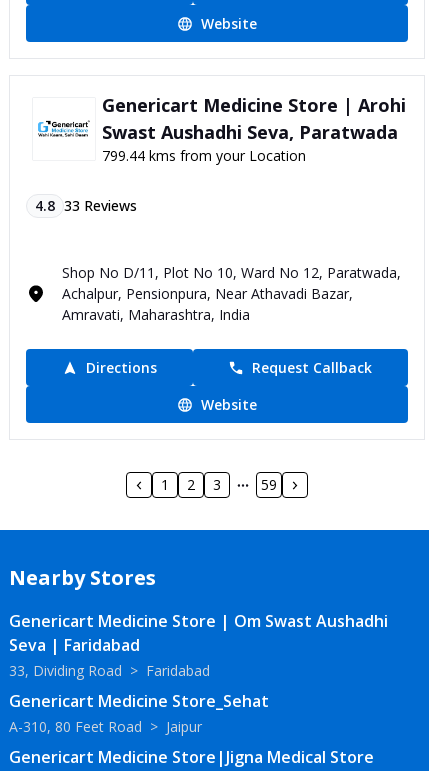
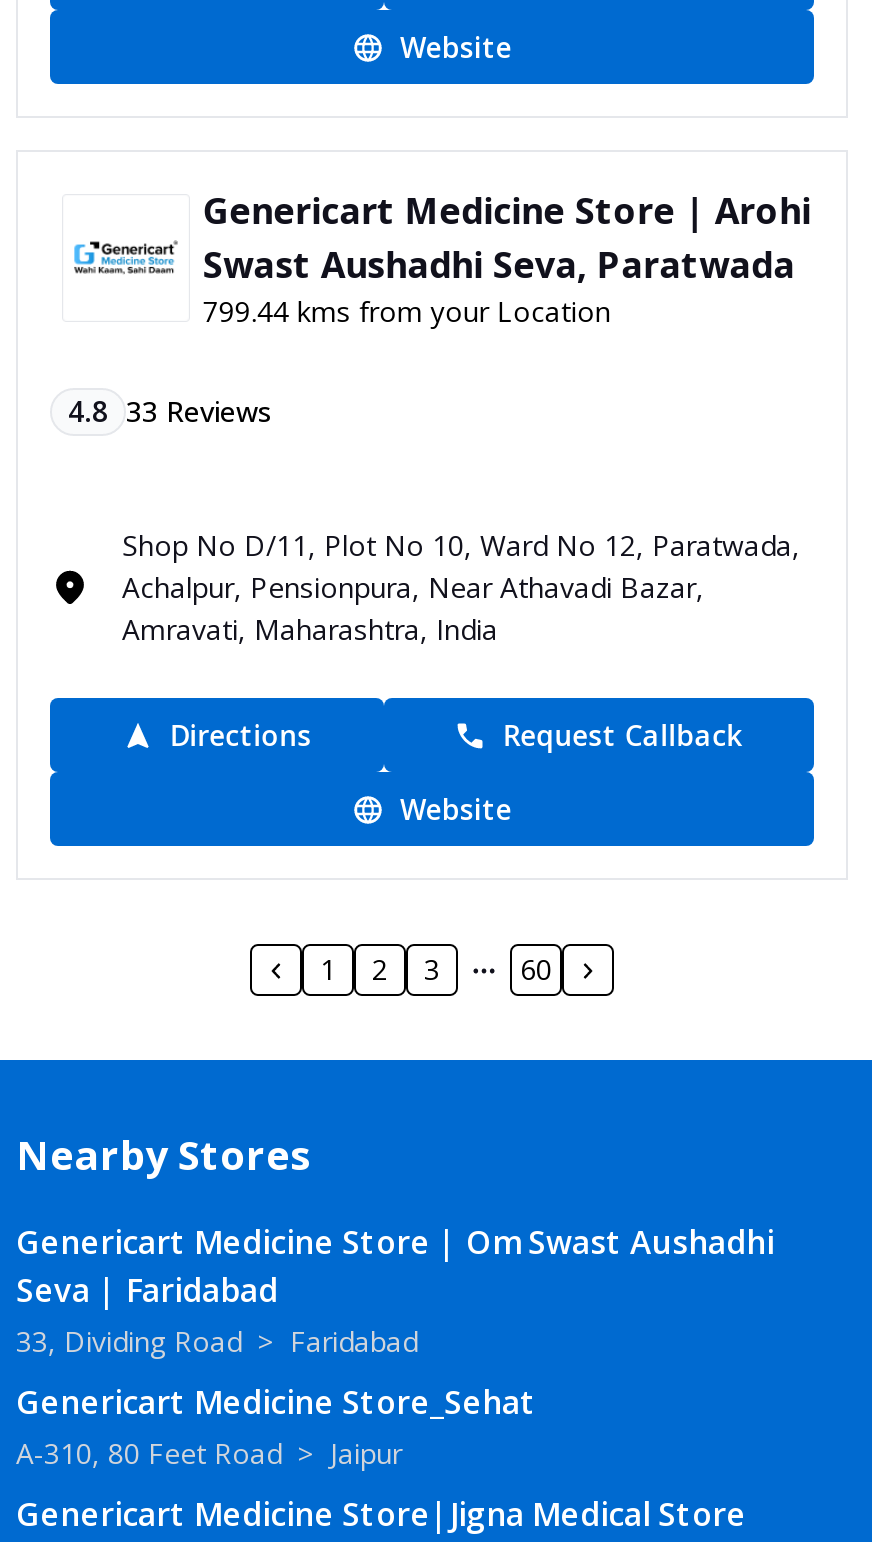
- 59
+ 60
